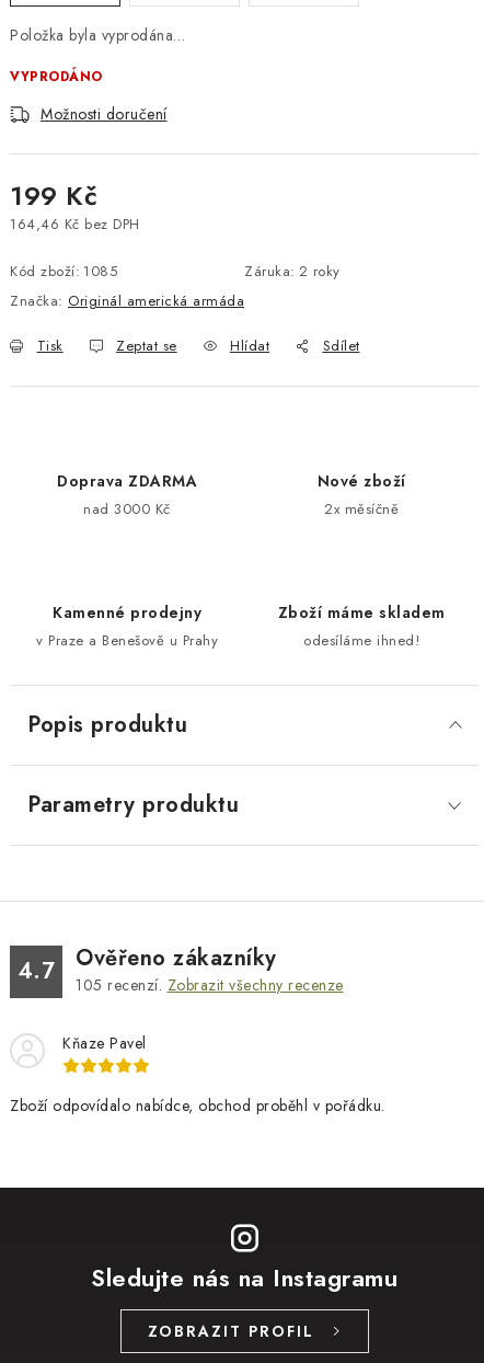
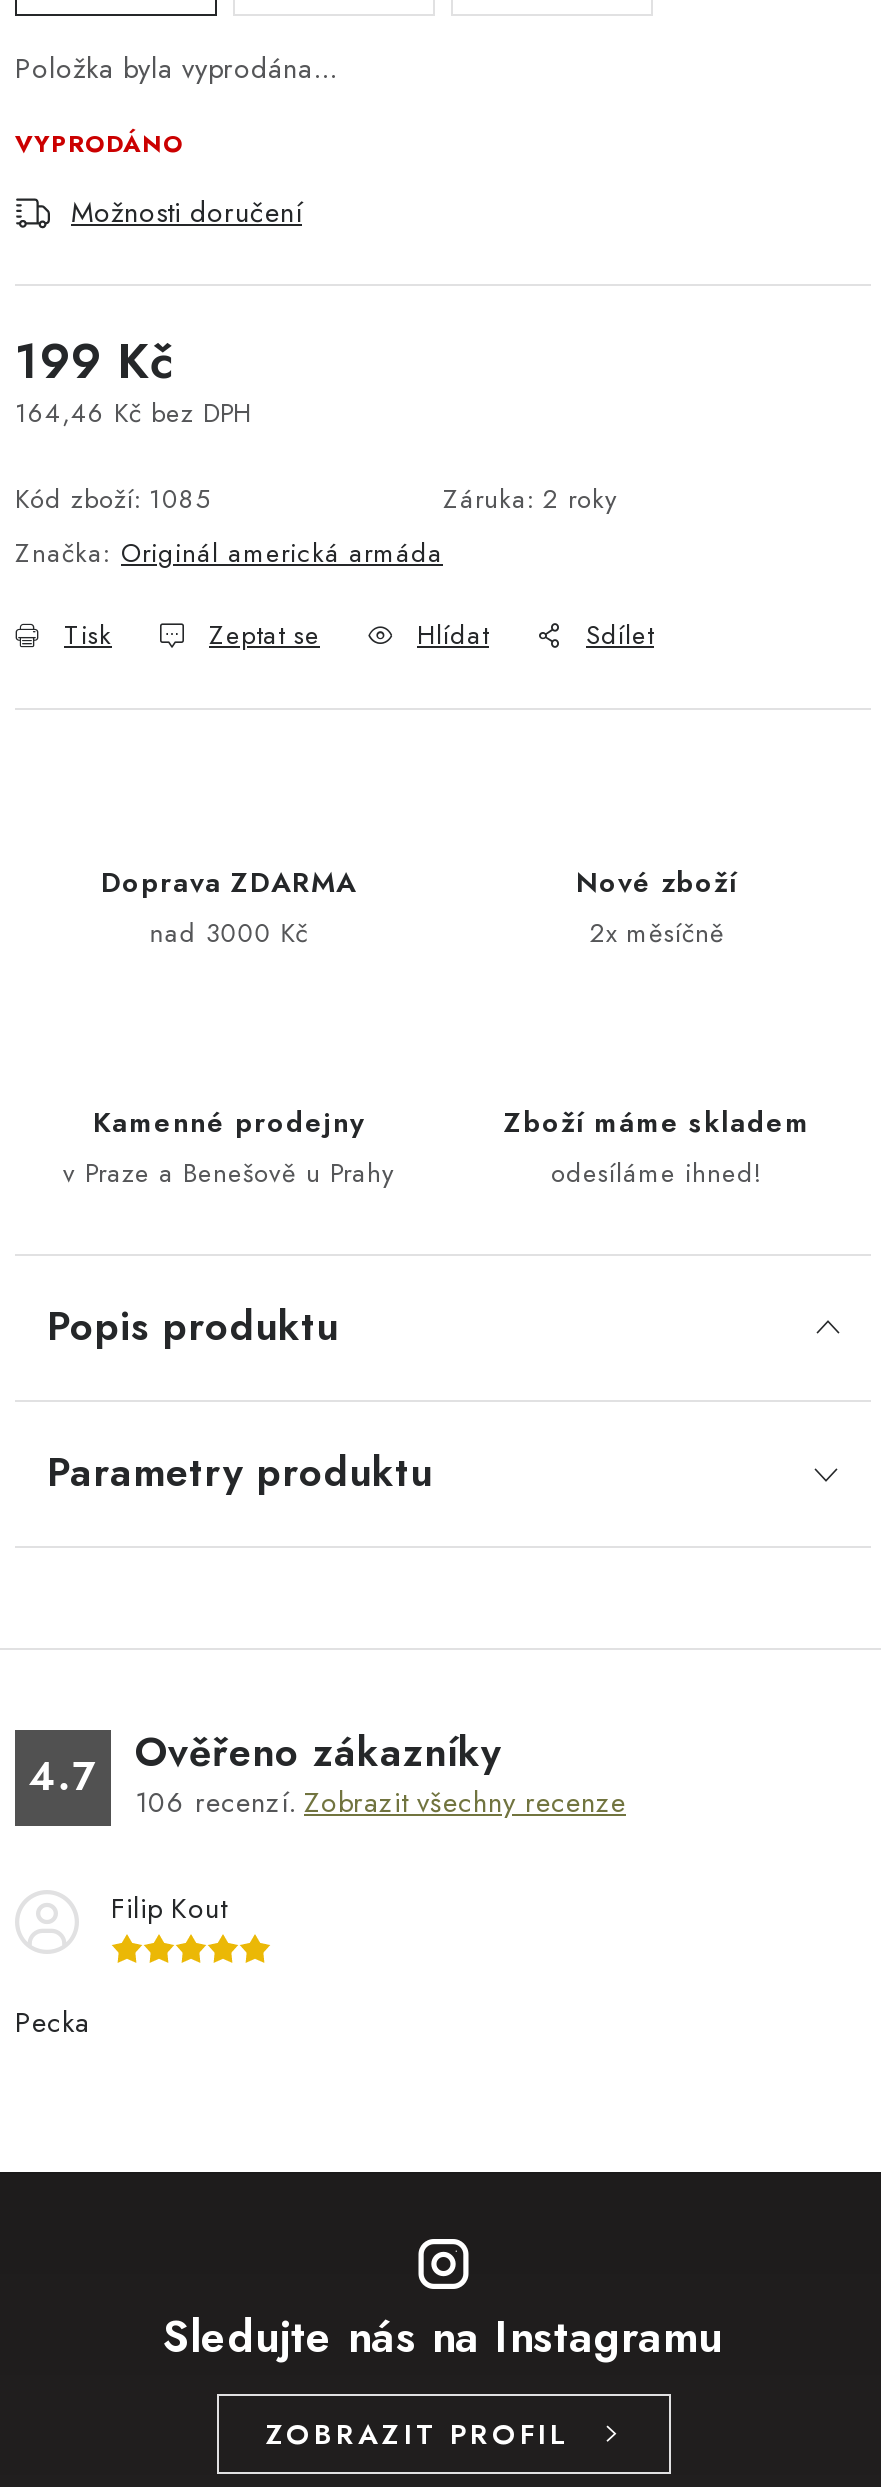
- 105 recenzí. Zobrazit všechny recenze
+ 106 recenzí. Zobrazit všechny recenze

- Kňaze Pavel
+ Filip Kout

- Zboží odpovídalo nabídce, obchod proběhl v pořádku.
+ Pecka
